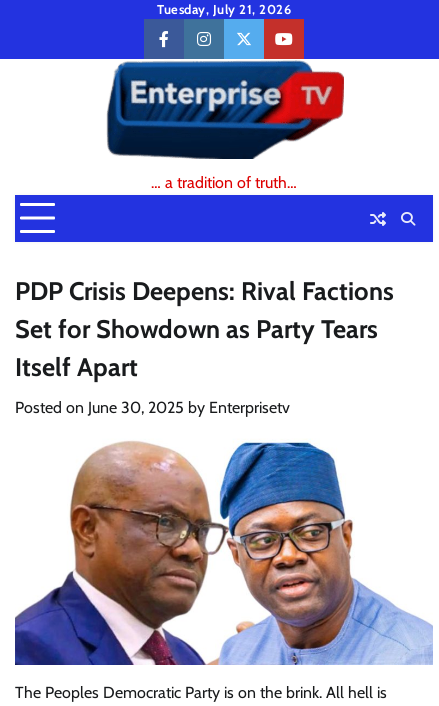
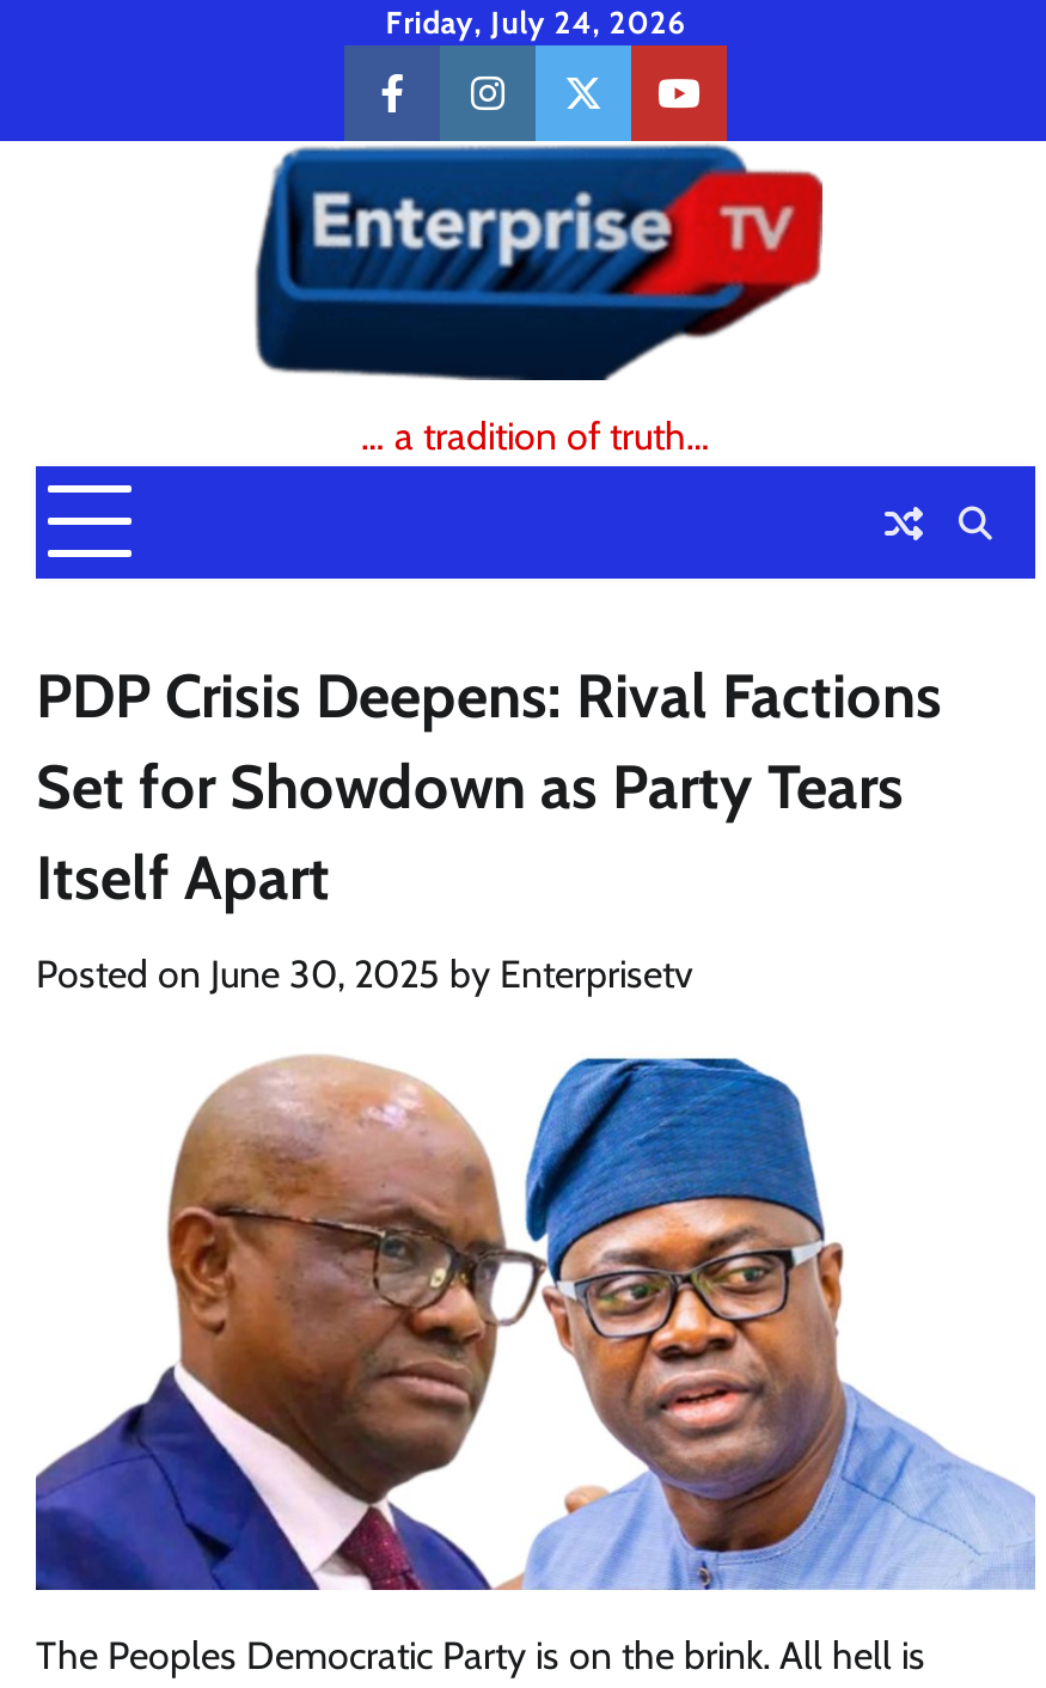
- Tuesday, July 21, 2026
+ Friday, July 24, 2026
